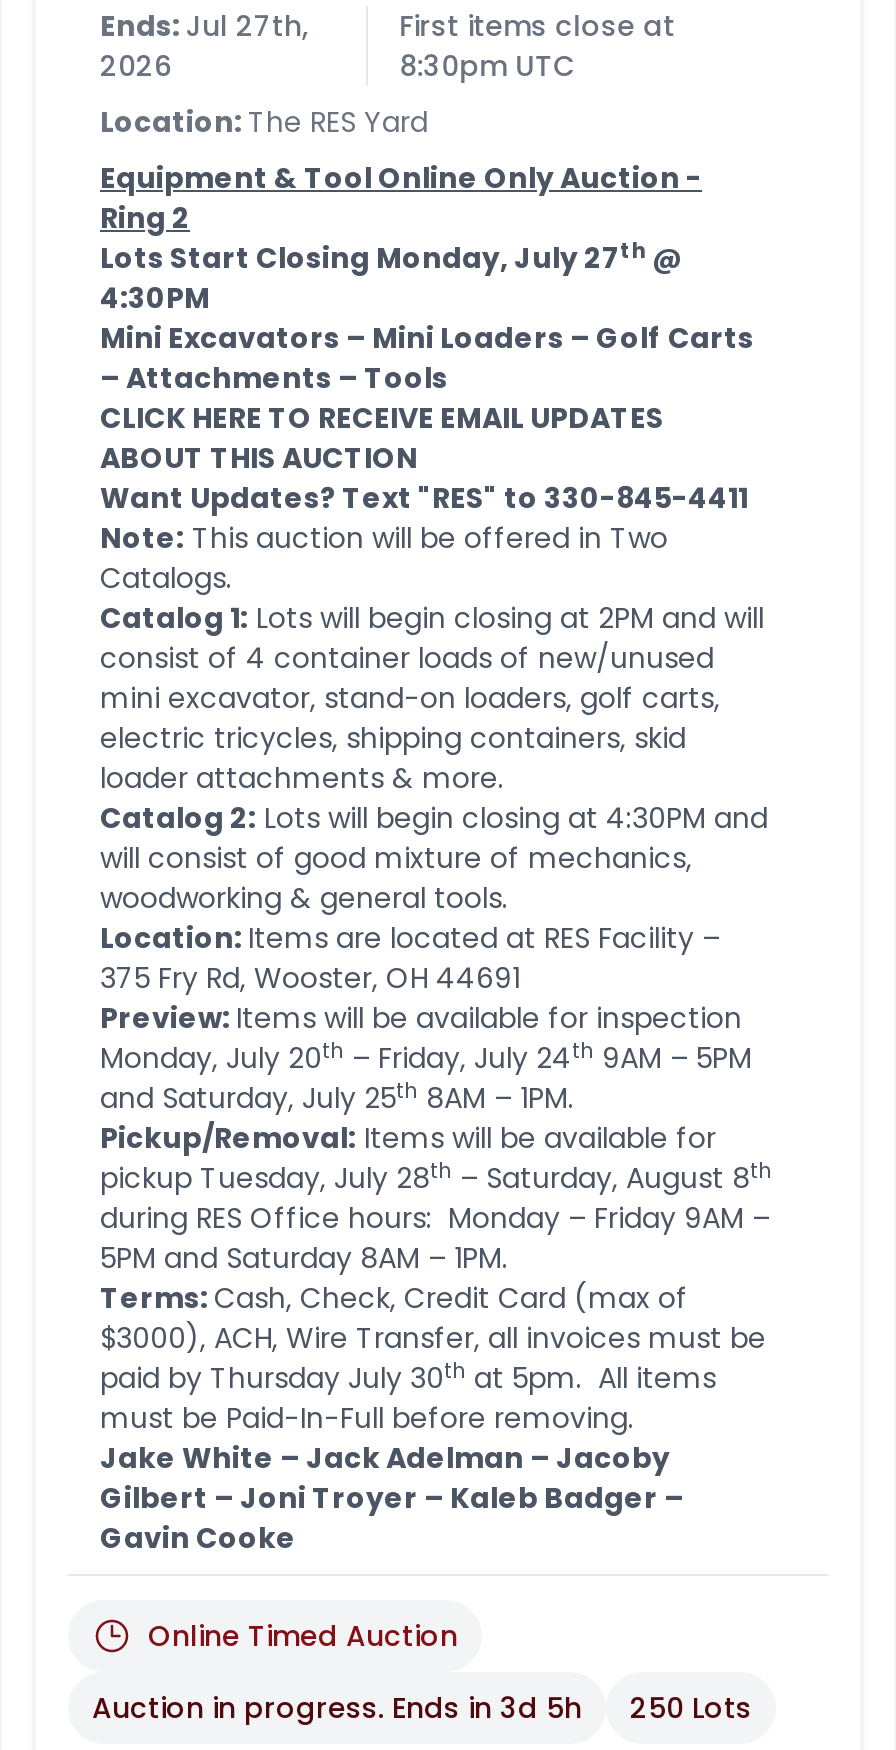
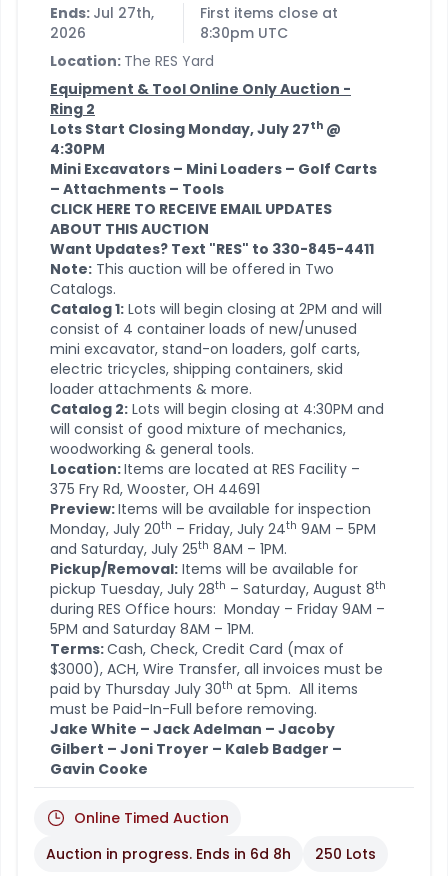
- Auction in progress. Ends in 3d 5h
+ Auction in progress. Ends in 6d 8h
